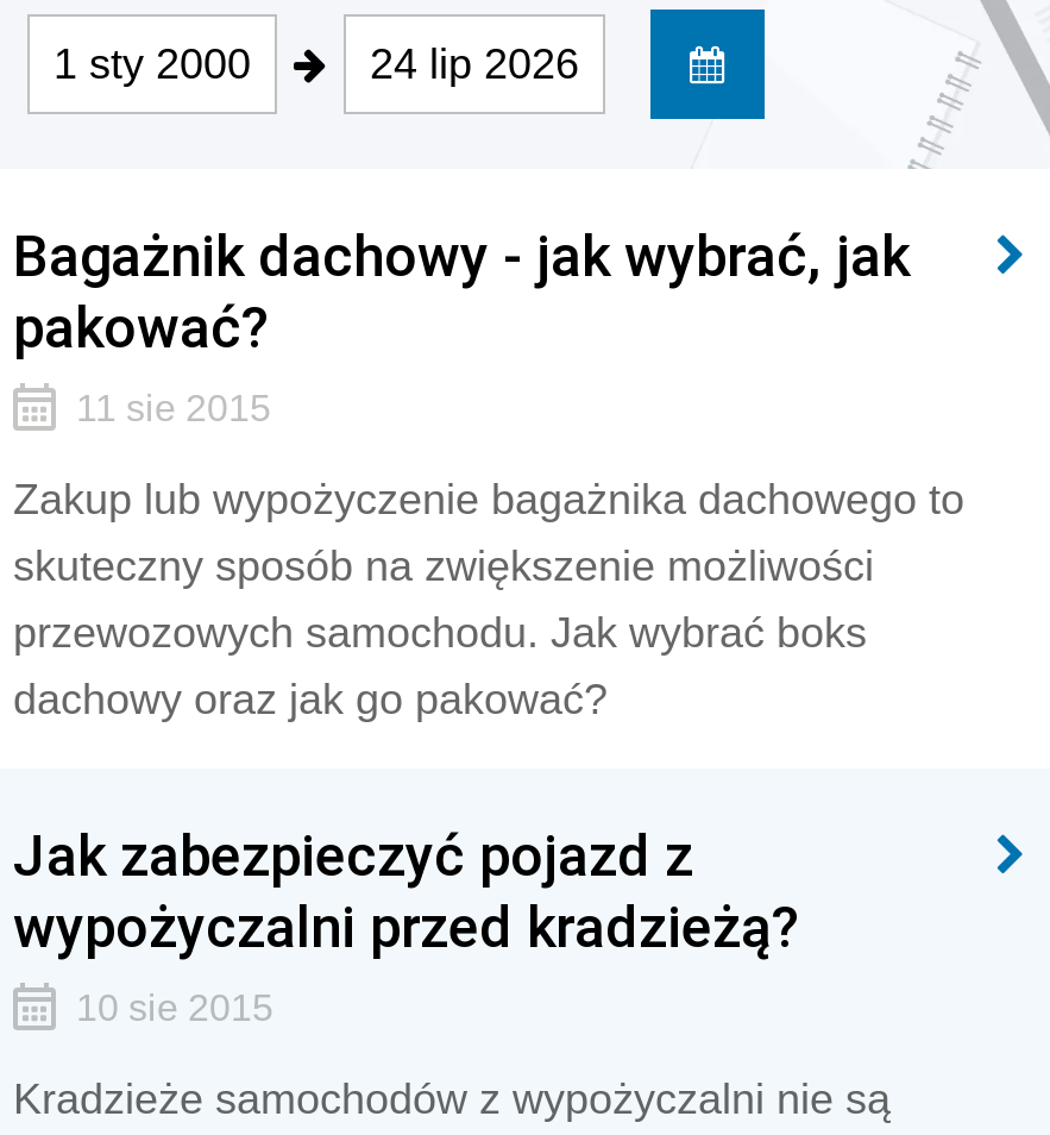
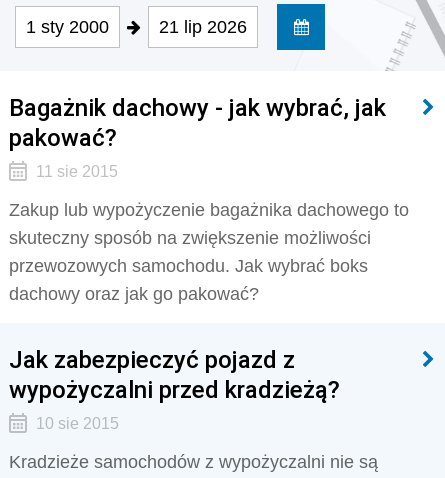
- 24 lip 2026
+ 21 lip 2026
